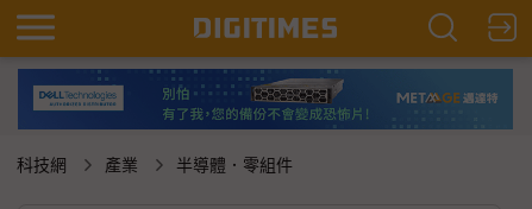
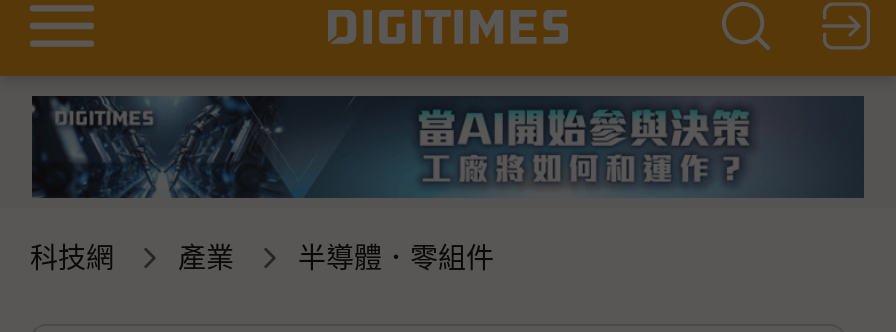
- [image]
+ [image]
